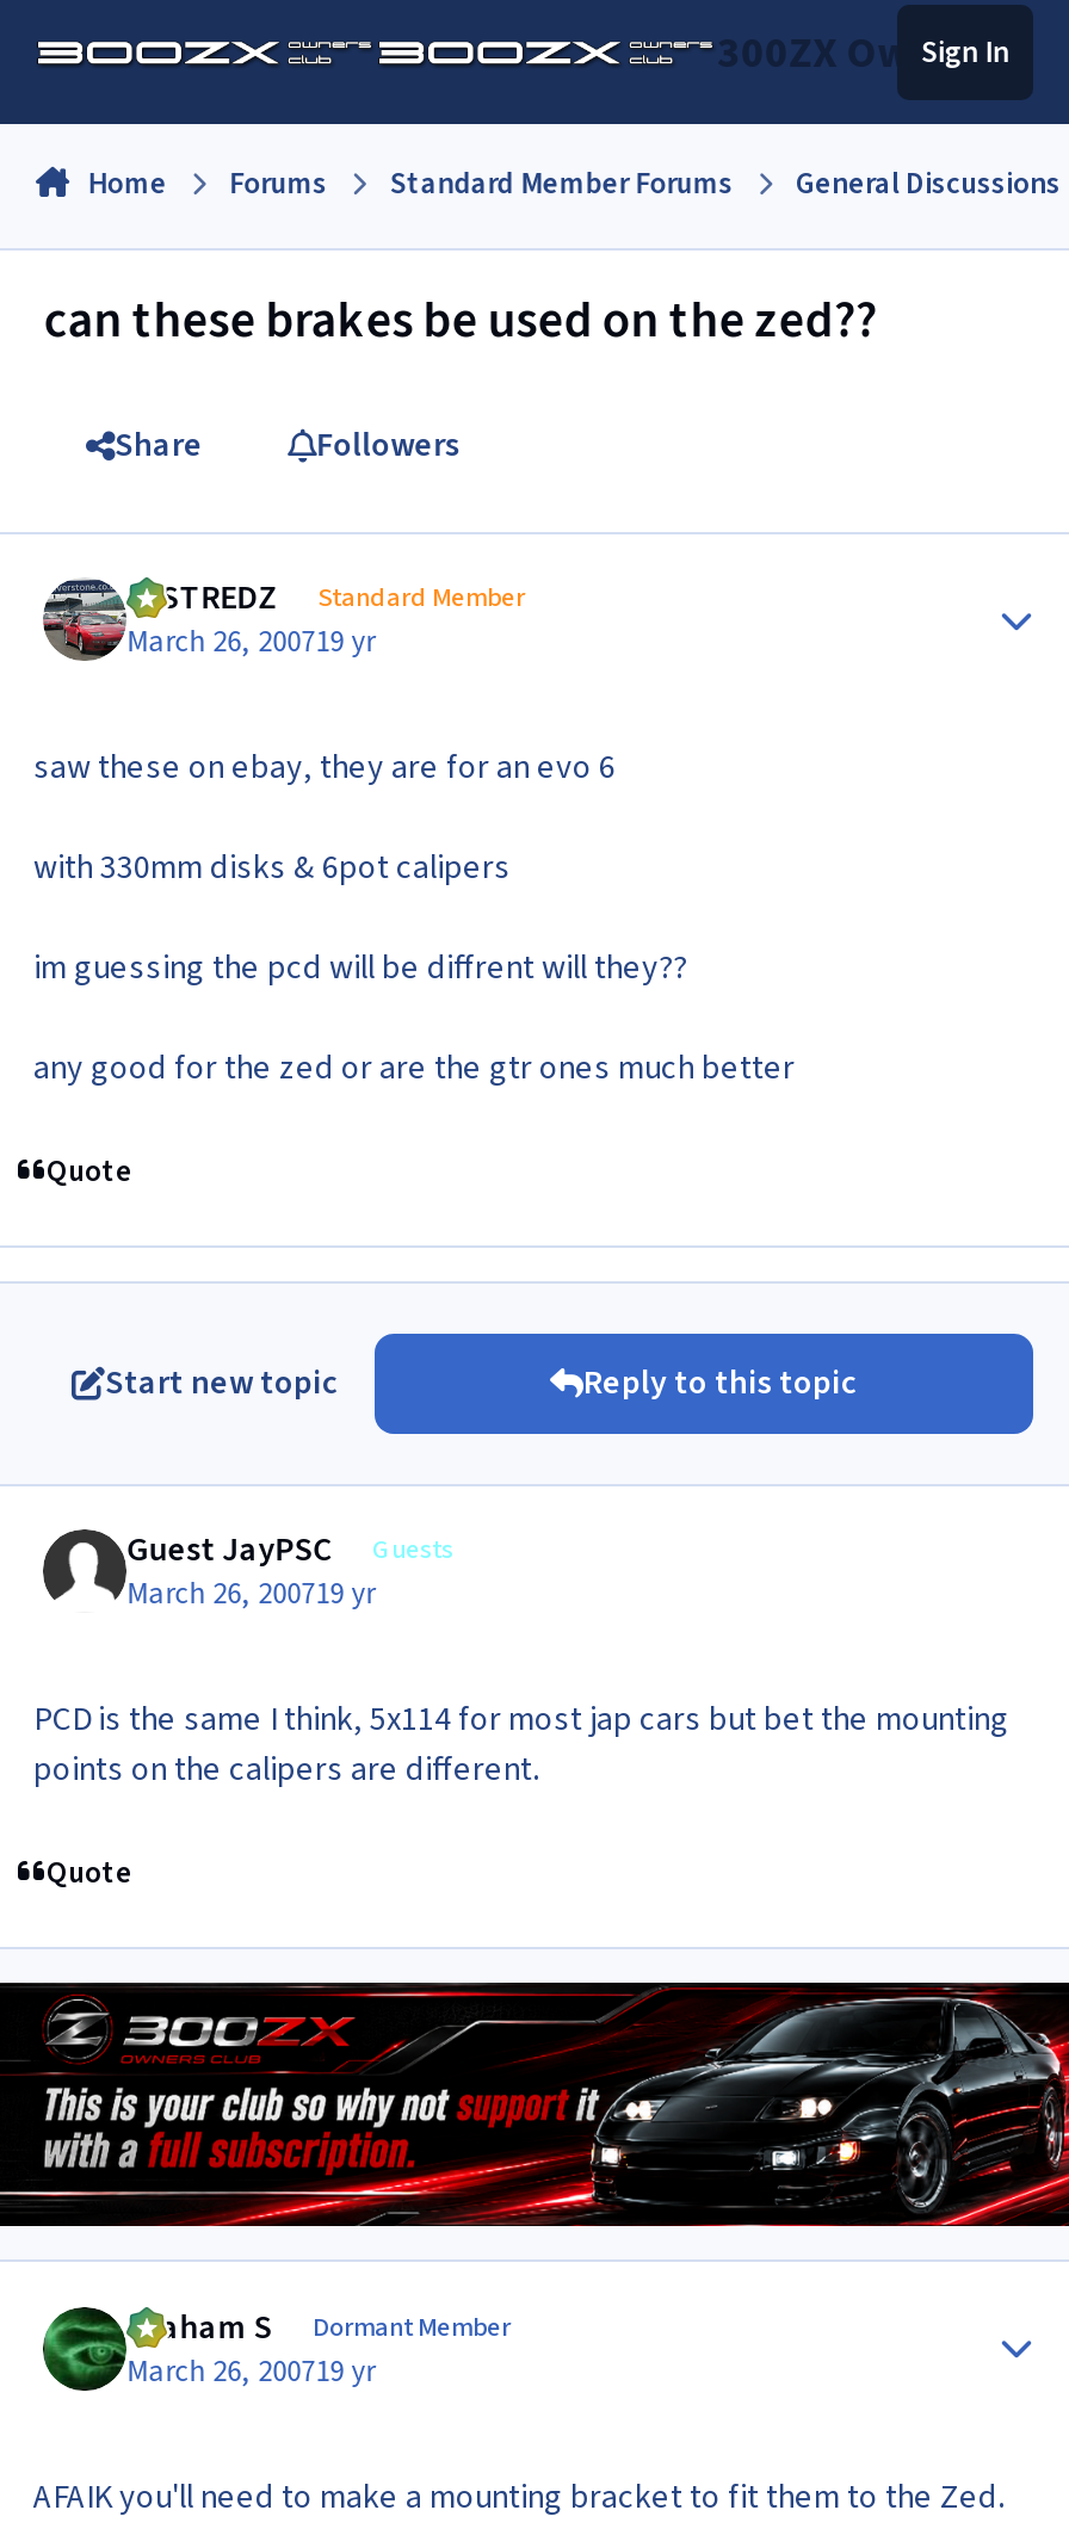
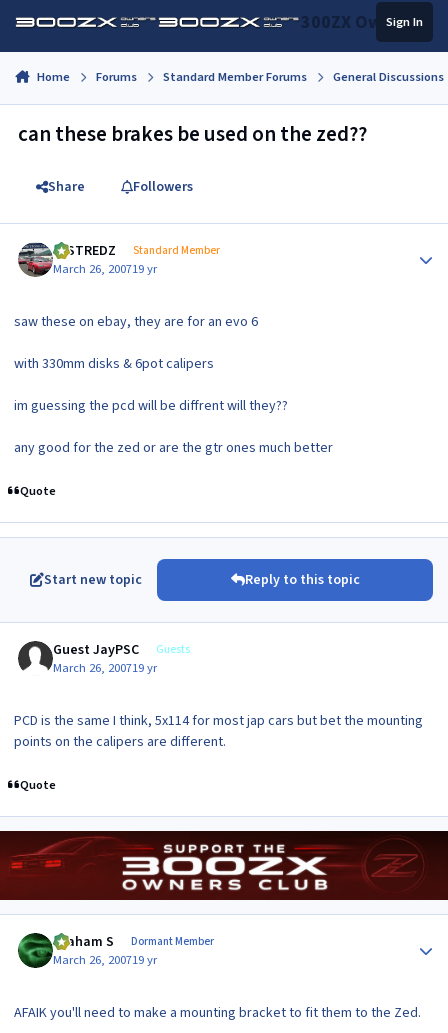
- [image]
+ [image]
